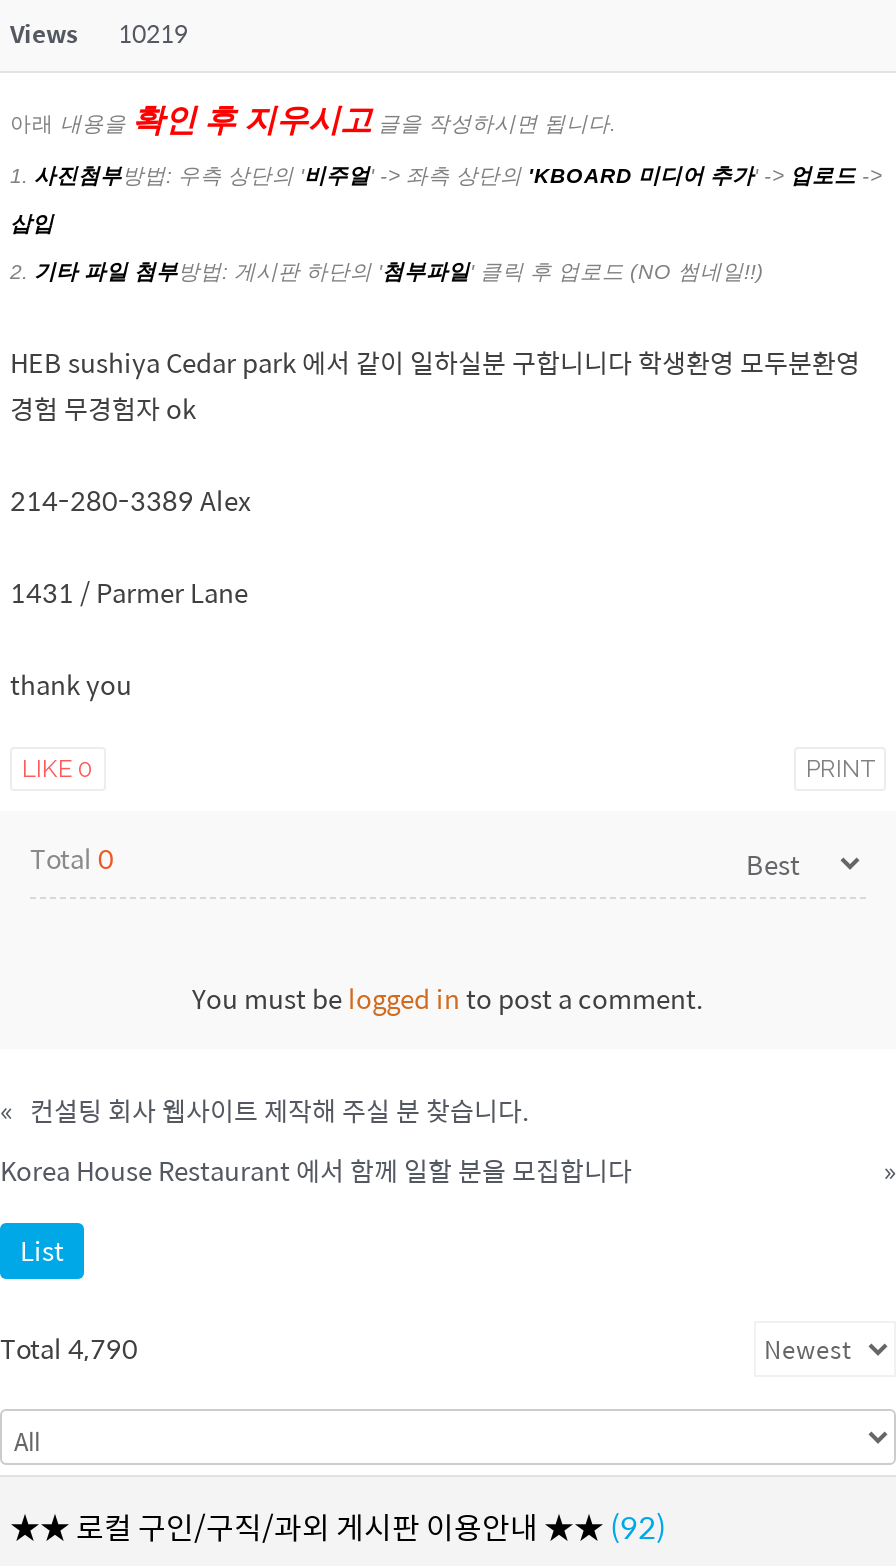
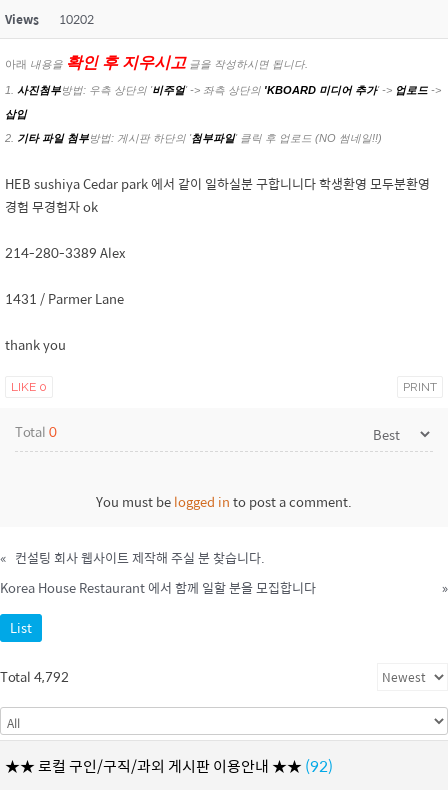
- Views 10219
+ Views 10202

- Total 4,790
+ Total 4,792
